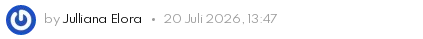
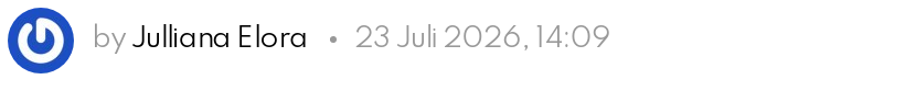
- by Julliana Elora 20 Juli 2026, 13:47
+ by Julliana Elora 23 Juli 2026, 14:09
